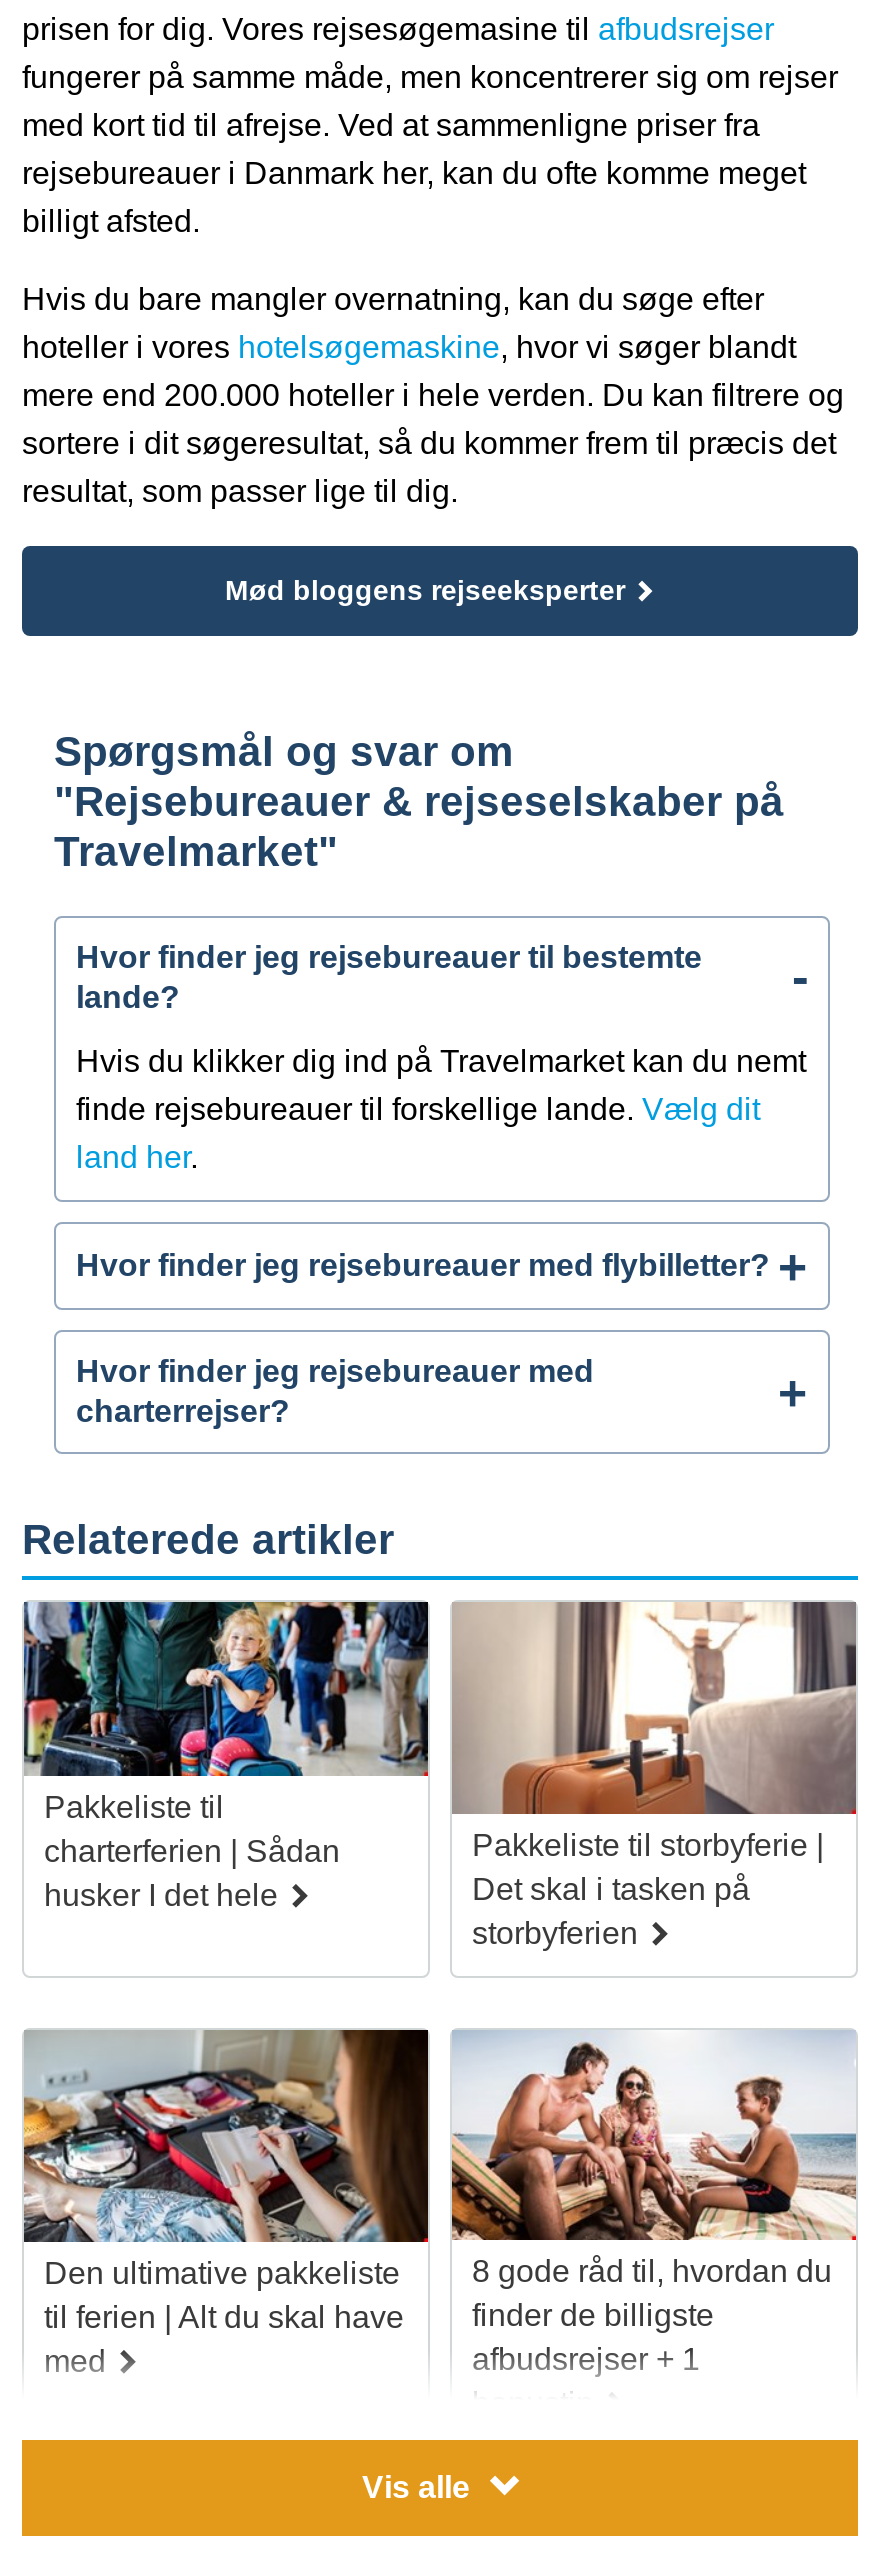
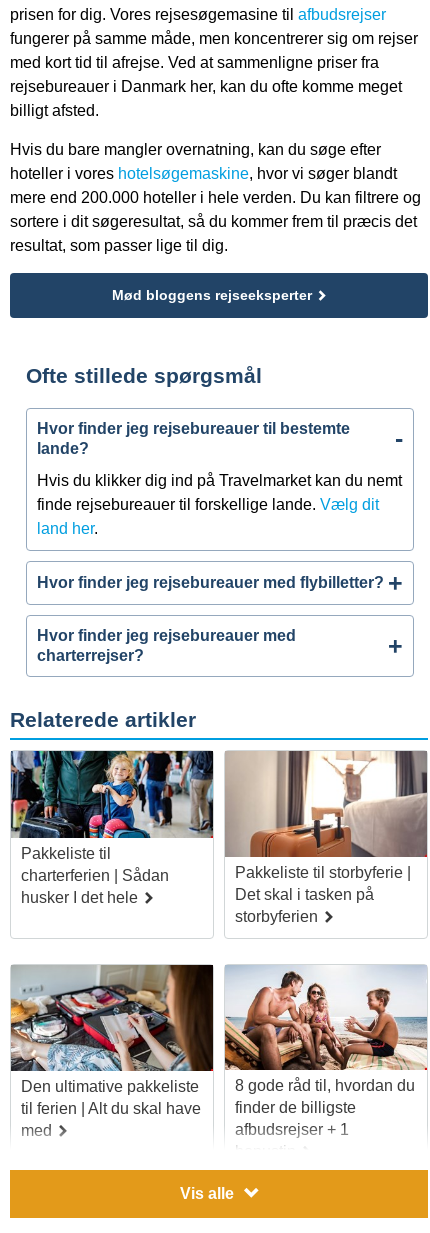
- Spørgsmål og svar om
- "Rejsebureauer & rejseselskaber på
- Travelmarket"
+ Ofte stillede spørgsmål
